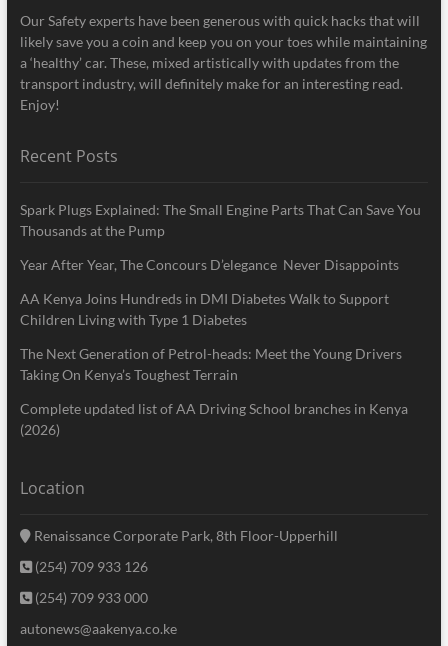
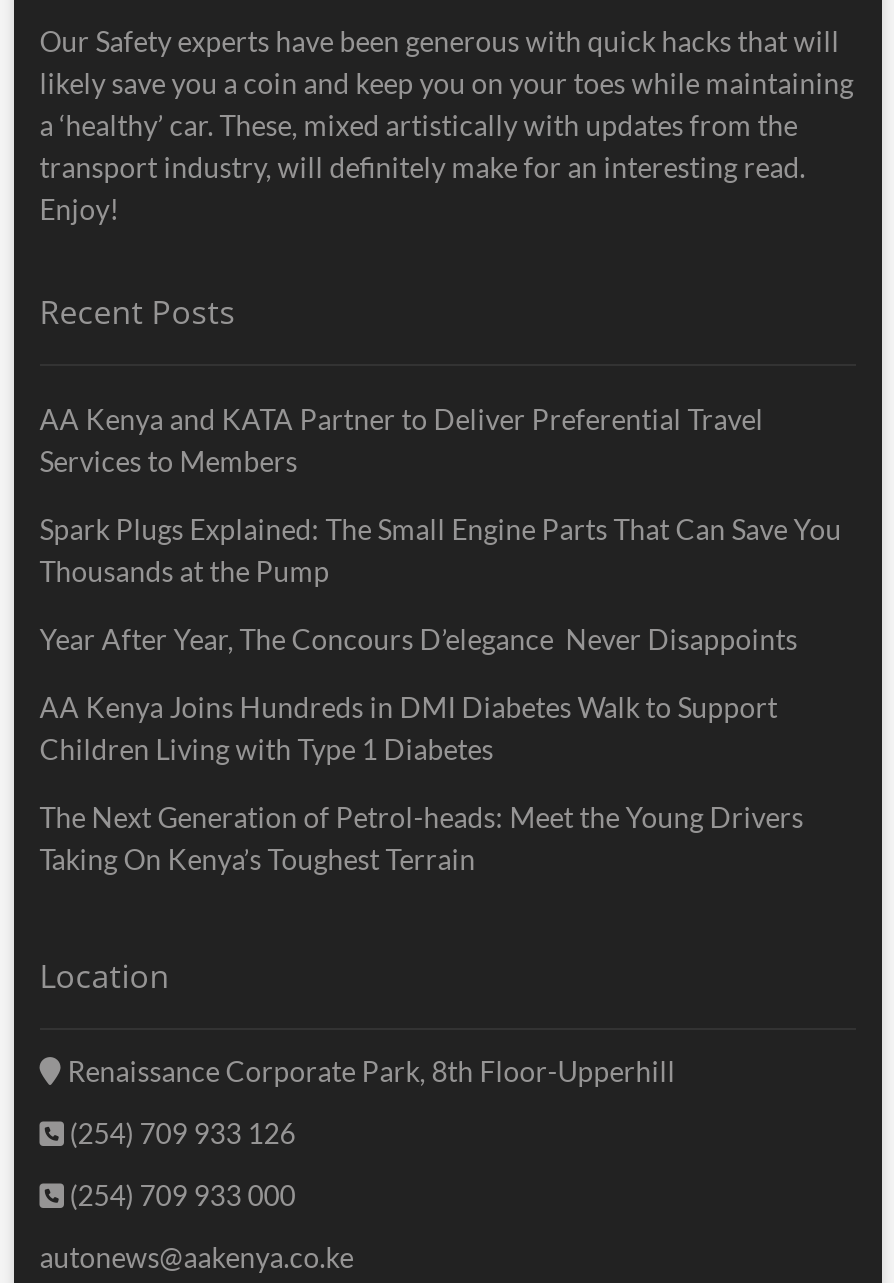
+ AA Kenya and KATA Partner to Deliver Preferential Travel
+ Services to Members

moved down: Spark Plugs Explained: The Small Engine Parts That Can Save You | Thousands at the Pump | Year After Year, The Concours D’elegance Never Disappoints | AA Kenya Joins Hundreds in DMI Diabetes Walk to Support | Children Living with Type 1 Diabetes | The Next Generation of Petrol-heads: Meet the Young Drivers | Taking On Kenya’s Toughest Terrain

- Complete updated list of AA Driving School branches in Kenya
- (2026)
